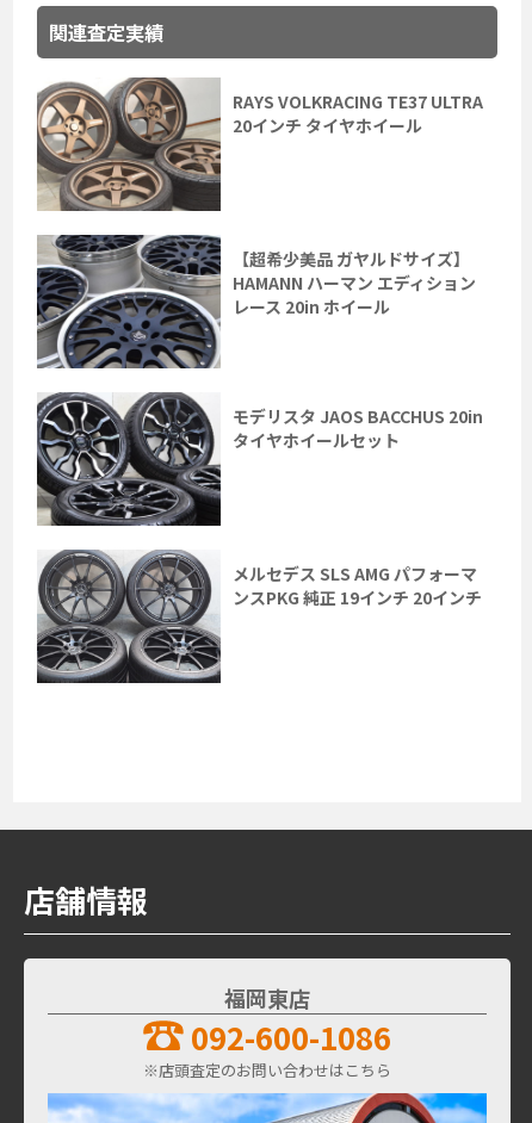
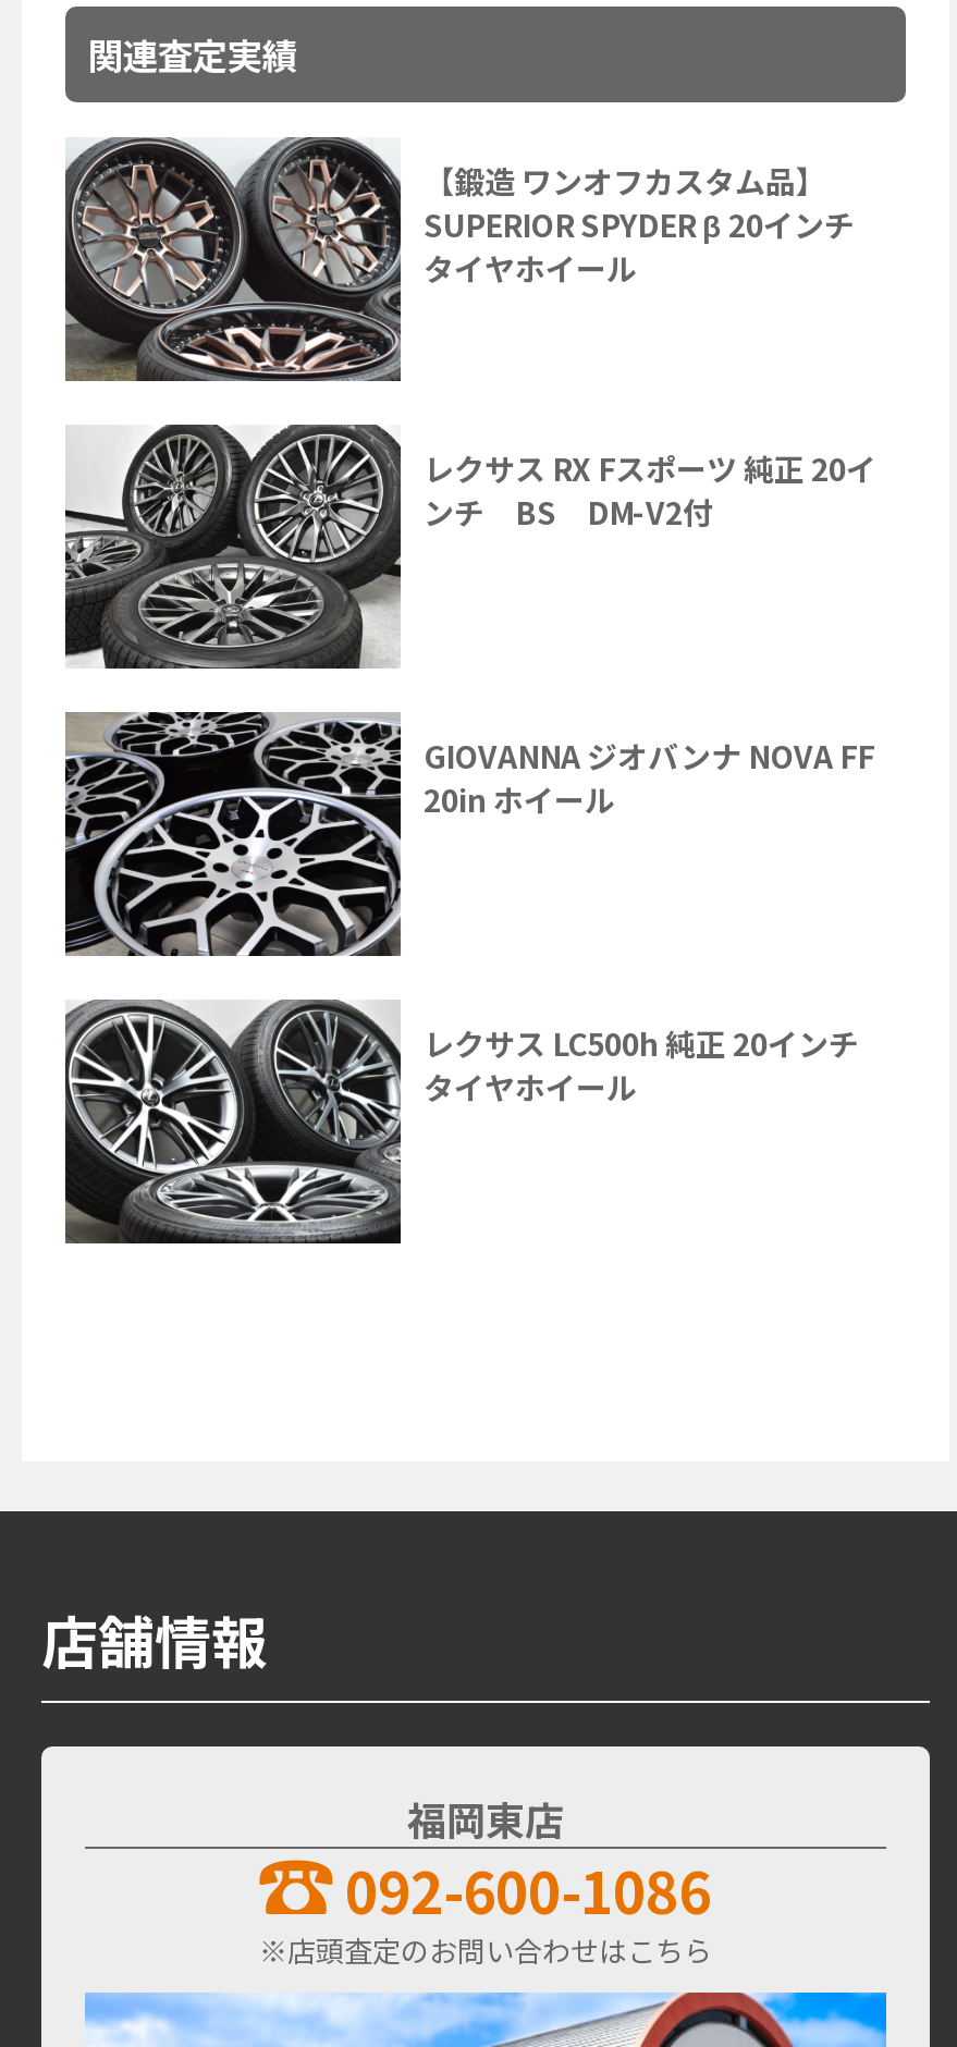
- [image]
- RAYS VOLKRACING TE37 ULTRA
- 20インチ タイヤホイール
+ [image]
+ 【鍛造 ワンオフカスタム品】
+ SUPERIOR SPYDER β 20インチ
+ タイヤホイール

- [image]
- 【超希少美品 ガヤルドサイズ】
- HAMANN ハーマン エディション
- レース 20in ホイール
+ [image]
+ レクサス RX Fスポーツ 純正 20イ
+ ンチ BS DM-V2付

- [image]
- モデリスタ JAOS BACCHUS 20in
- タイヤホイールセット
+ [image]
+ GIOVANNA ジオバンナ NOVA FF
+ 20in ホイール

- [image]
- メルセデス SLS AMG パフォーマ
- ンスPKG 純正 19インチ 20インチ
+ [image]
+ レクサス LC500h 純正 20インチ
+ タイヤホイール
